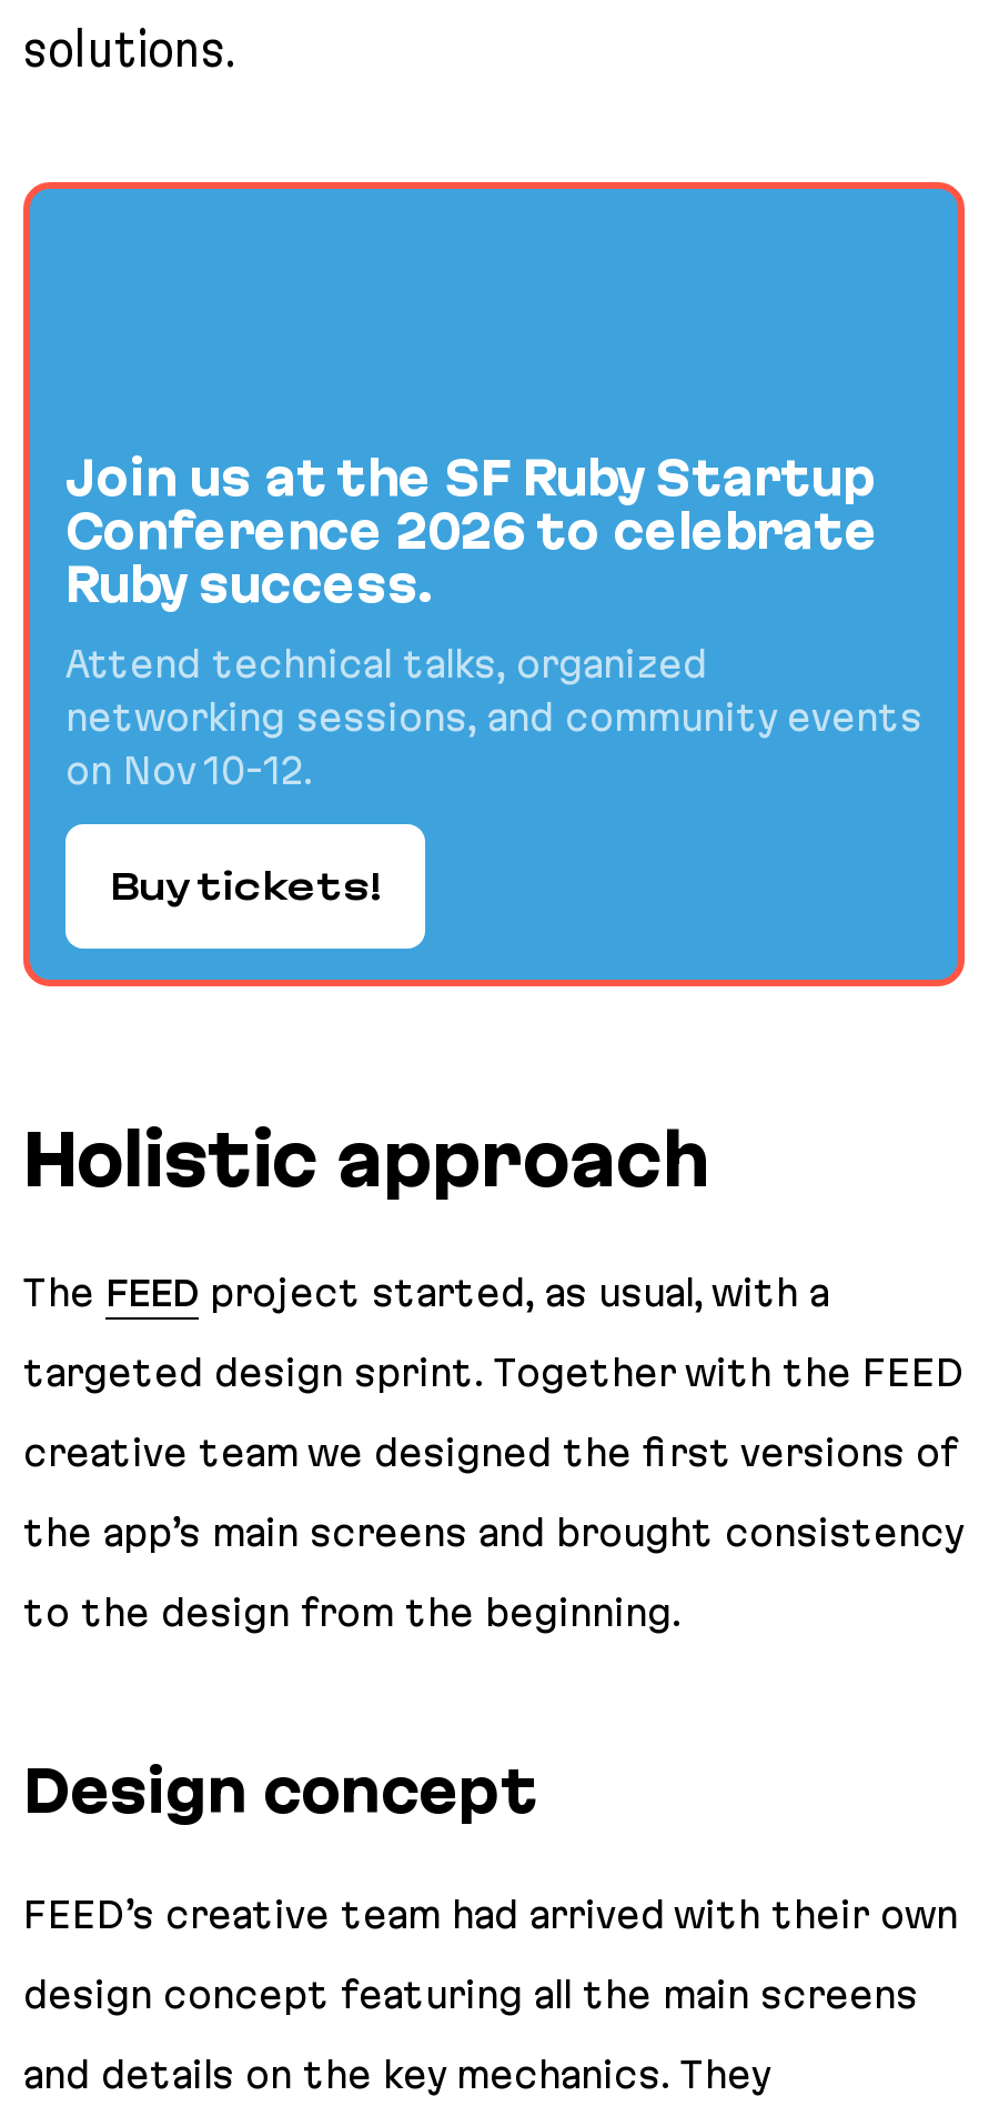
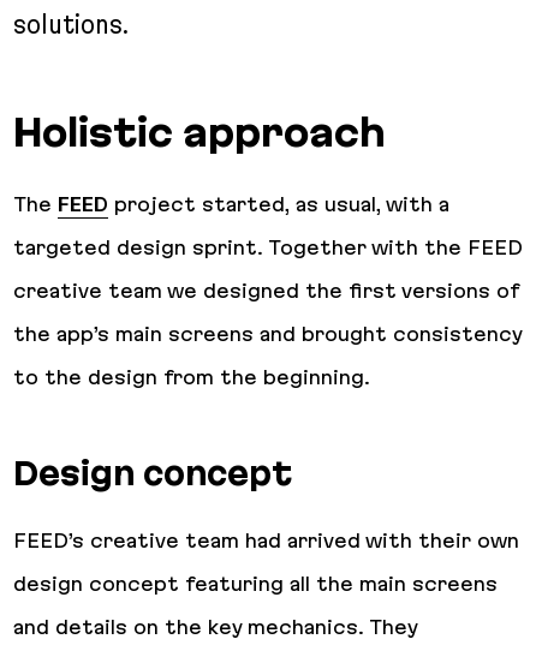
- [image]
- Join us at the SF Ruby Startup
- Conference 2026 to celebrate
- Ruby success.
- Attend technical talks, organized
- networking sessions, and community events
- on Nov 10-12.
- Buy tickets!
